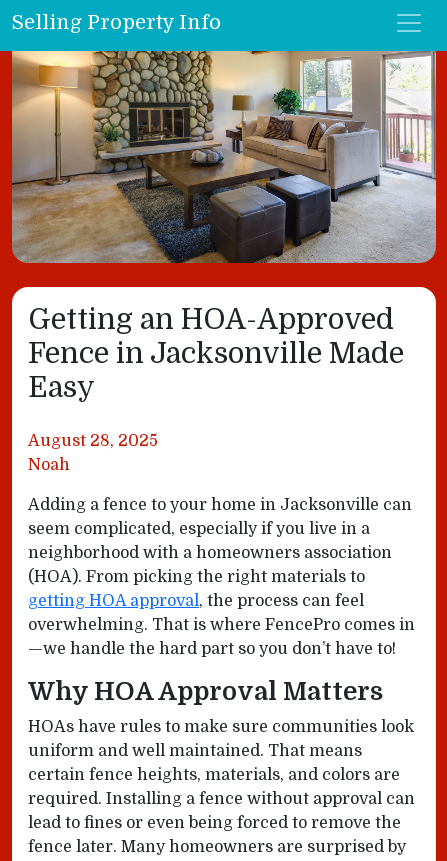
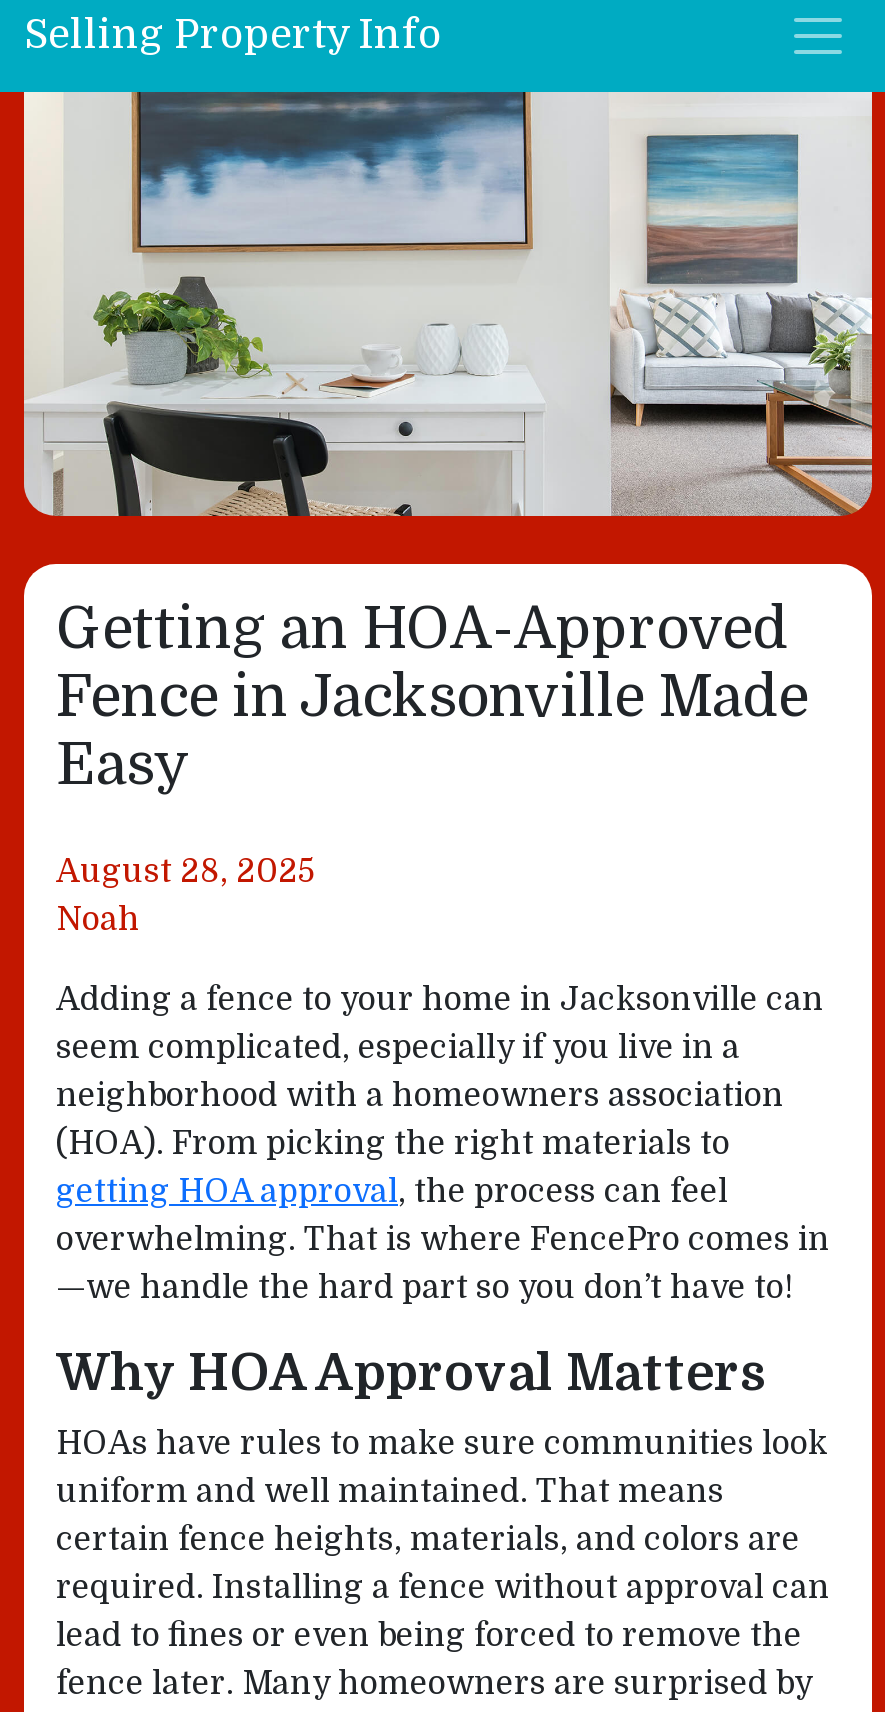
- [image]
+ [image]
